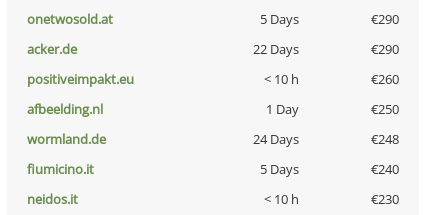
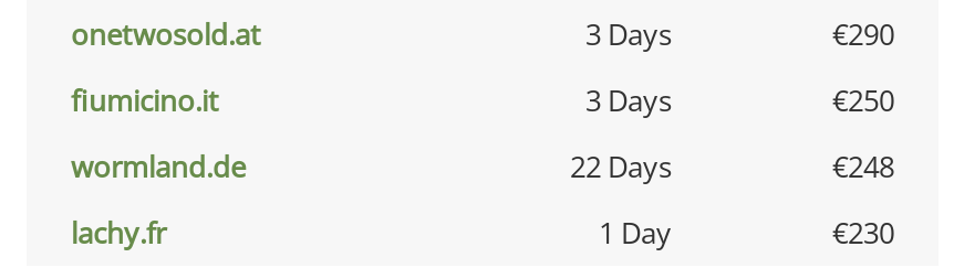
- 5 Days
+ 3 Days

- acker.de
- 22 Days
- €290
- positiveimpakt.eu
- < 10 h
- €260
- afbeelding.nl
- 1 Day
+ fiumicino.it
+ 3 Days

- 24 Days
+ 22 Days

- fiumicino.it
- 5 Days
- €240
- neidos.it
- < 10 h
+ lachy.fr
+ 1 Day
